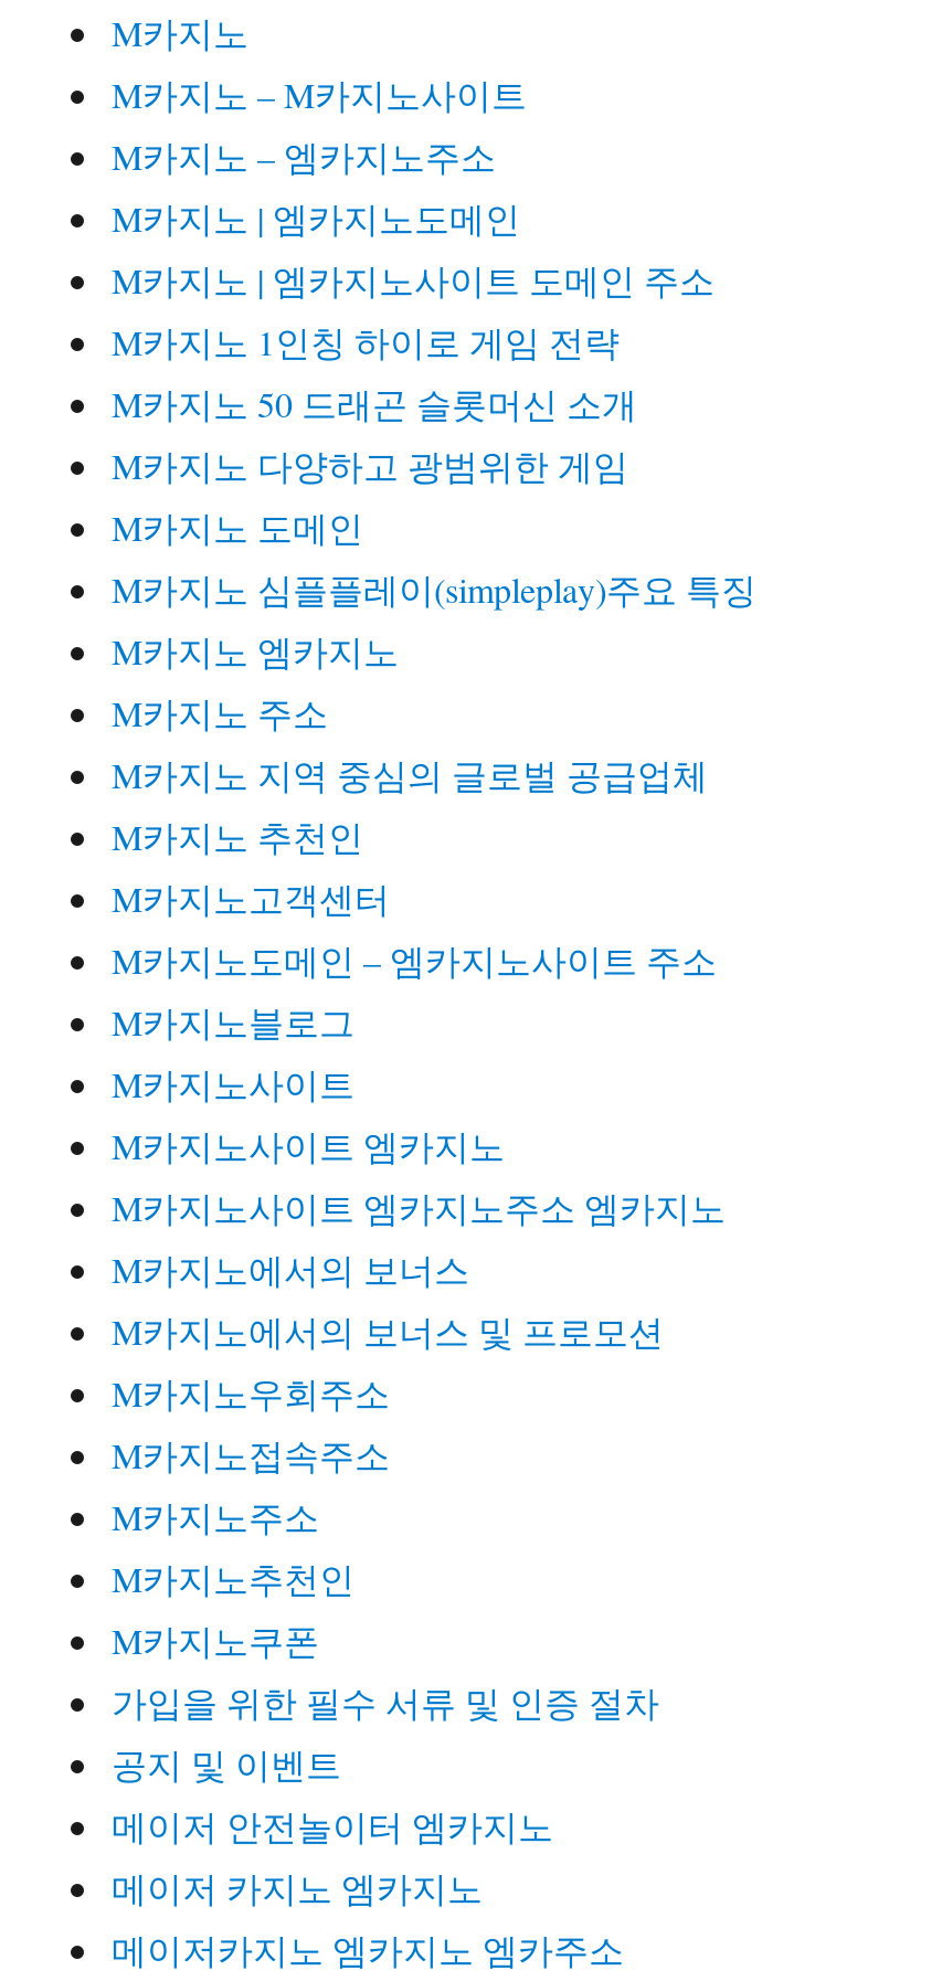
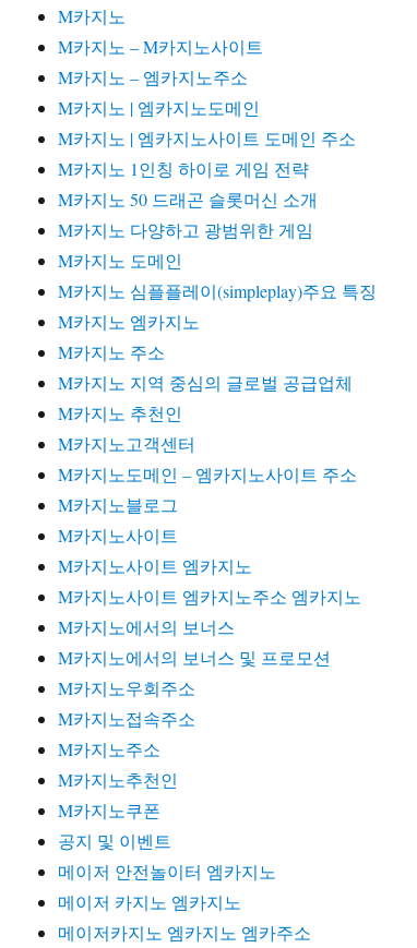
- 가입을 위한 필수 서류 및 인증 절차
